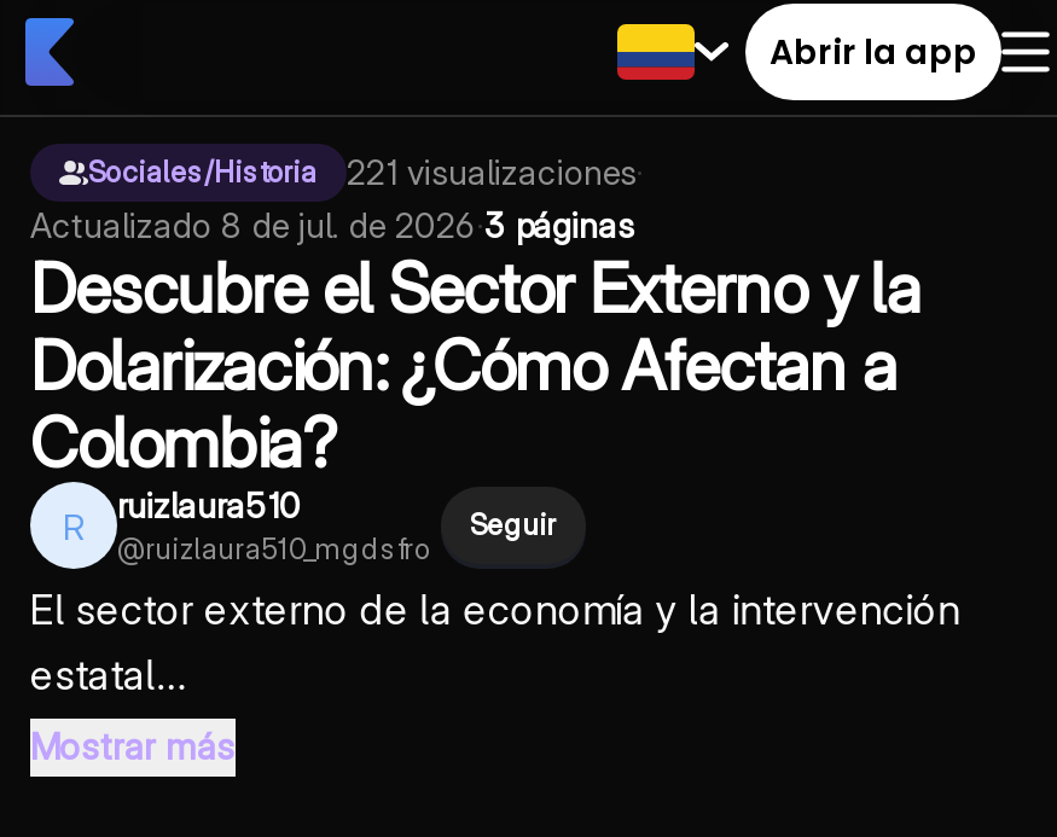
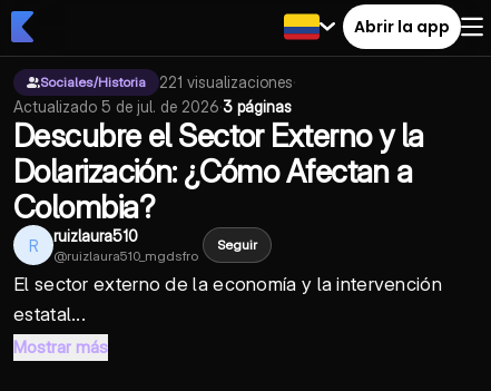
- Actualizado 8 de jul. de 2026 · 3 páginas
+ Actualizado 5 de jul. de 2026 · 3 páginas
